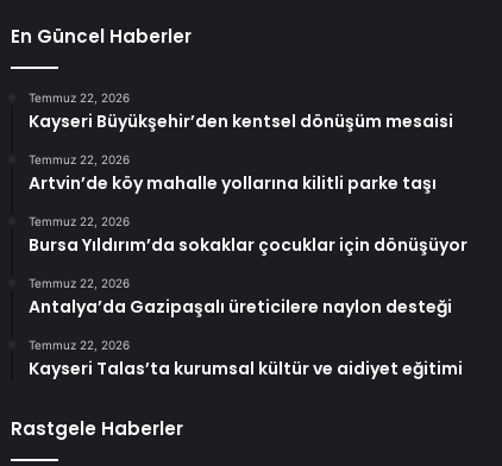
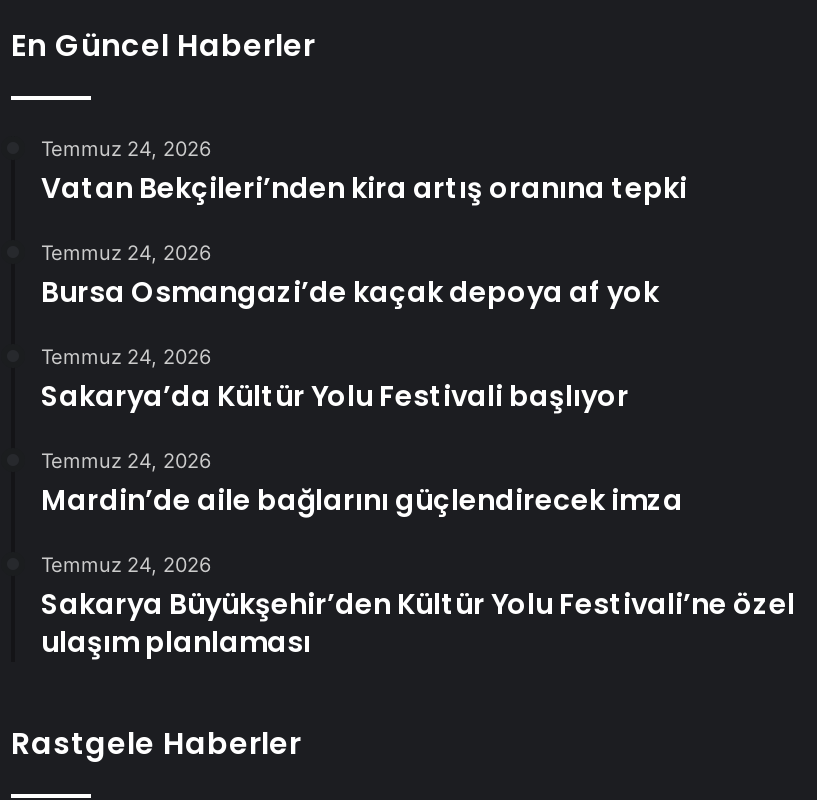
- Temmuz 22, 2026
- Kayseri Büyükşehir’den kentsel dönüşüm mesaisi
+ Temmuz 24, 2026
+ Vatan Bekçileri’nden kira artış oranına tepki

- Temmuz 22, 2026
- Artvin’de köy mahalle yollarına kilitli parke taşı
+ Temmuz 24, 2026
+ Bursa Osmangazi’de kaçak depoya af yok

- Temmuz 22, 2026
- Bursa Yıldırım’da sokaklar çocuklar için dönüşüyor
+ Temmuz 24, 2026
+ Sakarya’da Kültür Yolu Festivali başlıyor

- Temmuz 22, 2026
- Antalya’da Gazipaşalı üreticilere naylon desteği
+ Temmuz 24, 2026
+ Mardin’de aile bağlarını güçlendirecek imza

- Temmuz 22, 2026
- Kayseri Talas’ta kurumsal kültür ve aidiyet eğitimi
+ Temmuz 24, 2026
+ Sakarya Büyükşehir’den Kültür Yolu Festivali’ne özel
+ ulaşım planlaması
